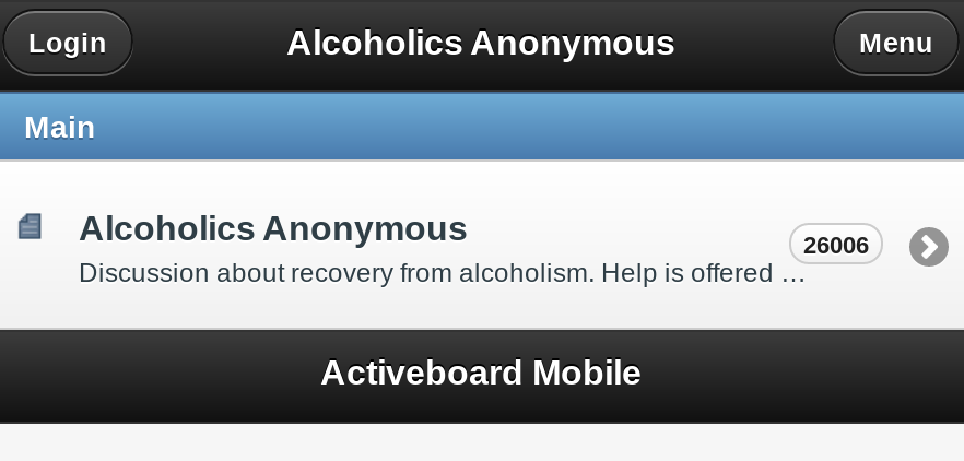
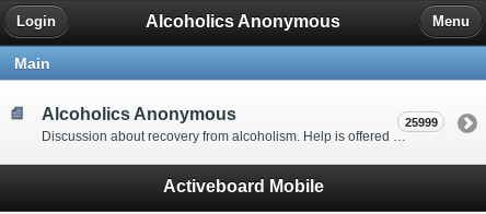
- 26006
+ 25999
